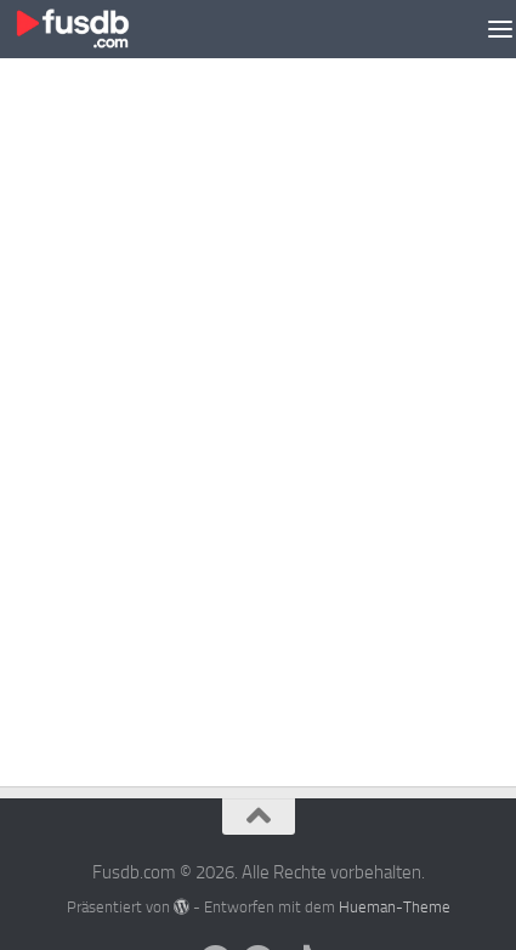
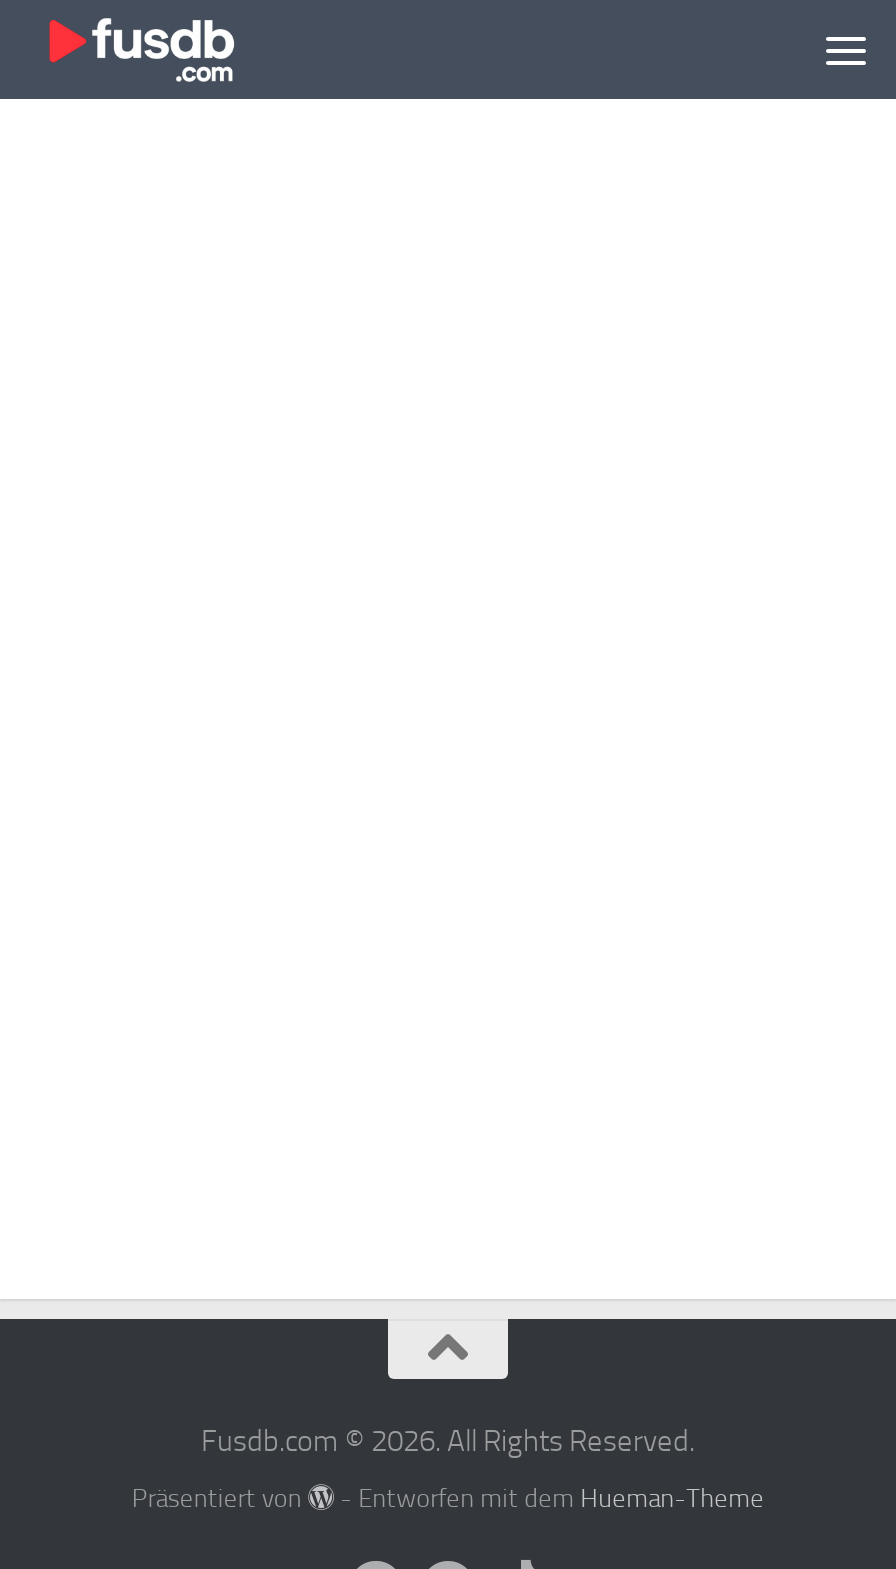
- Fusdb.com © 2026. Alle Rechte vorbehalten.
+ Fusdb.com © 2026. All Rights Reserved.
